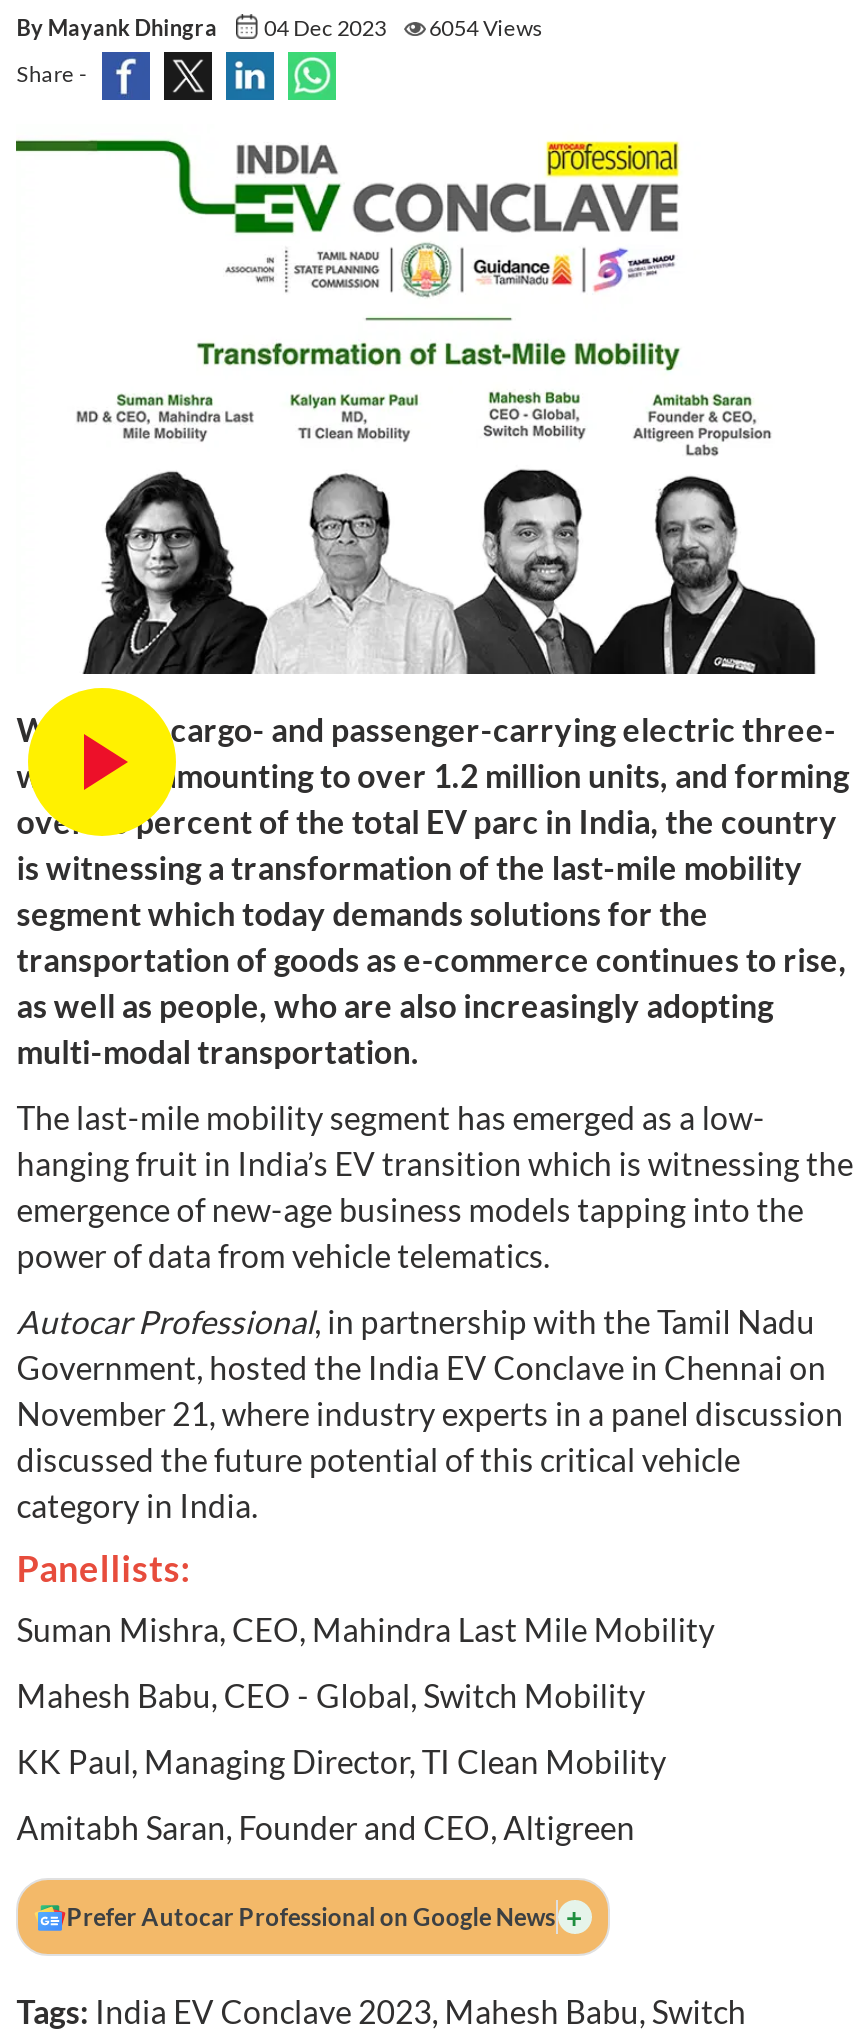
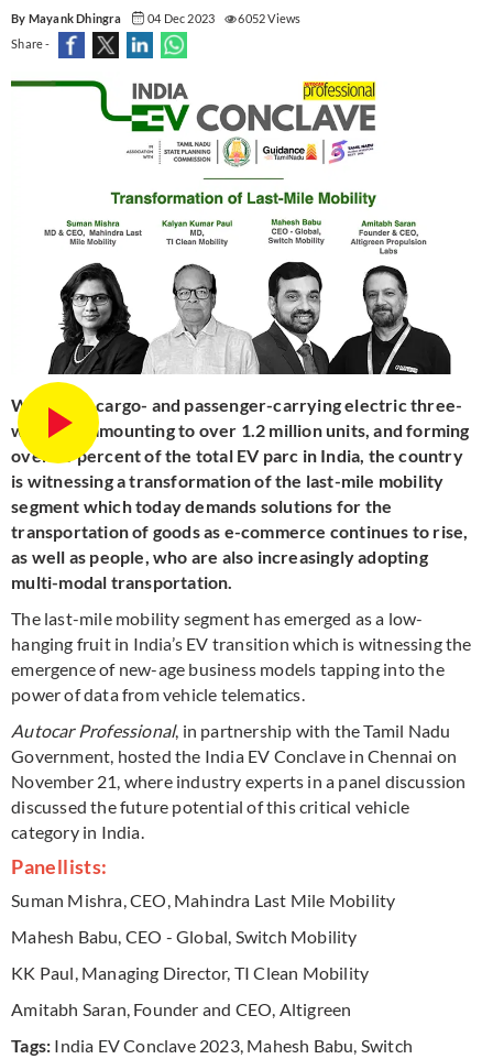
- By Mayank Dhingra 04 Dec 2023 6054 Views
+ By Mayank Dhingra 04 Dec 2023 6052 Views

- Prefer Autocar Professional on Google News +
